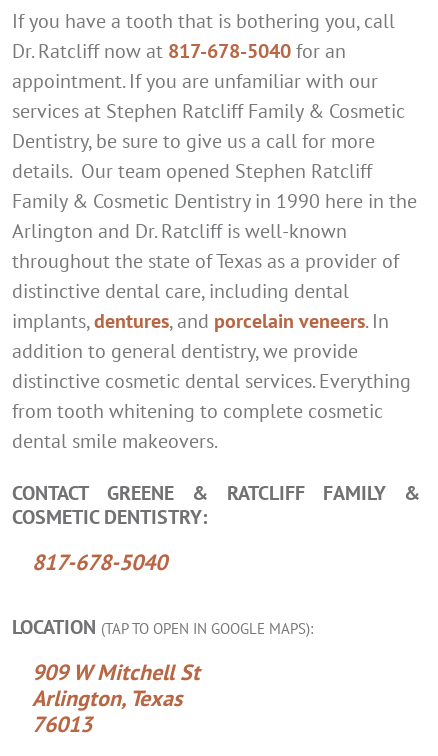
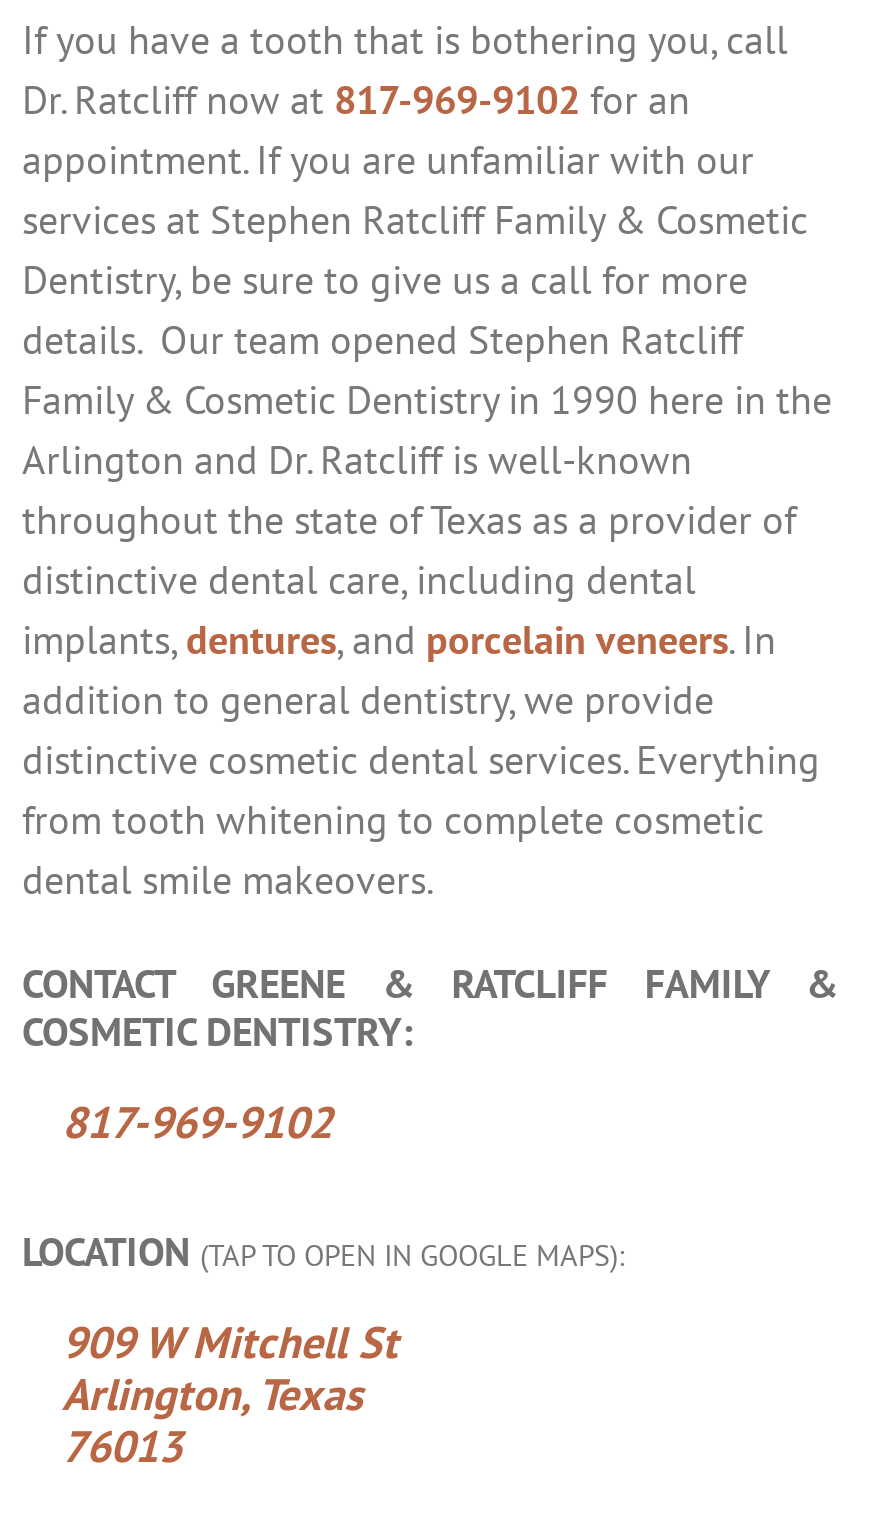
- Dr. Ratcliff now at 817-678-5040 for an
+ Dr. Ratcliff now at 817-969-9102 for an

- 817-678-5040
+ 817-969-9102
